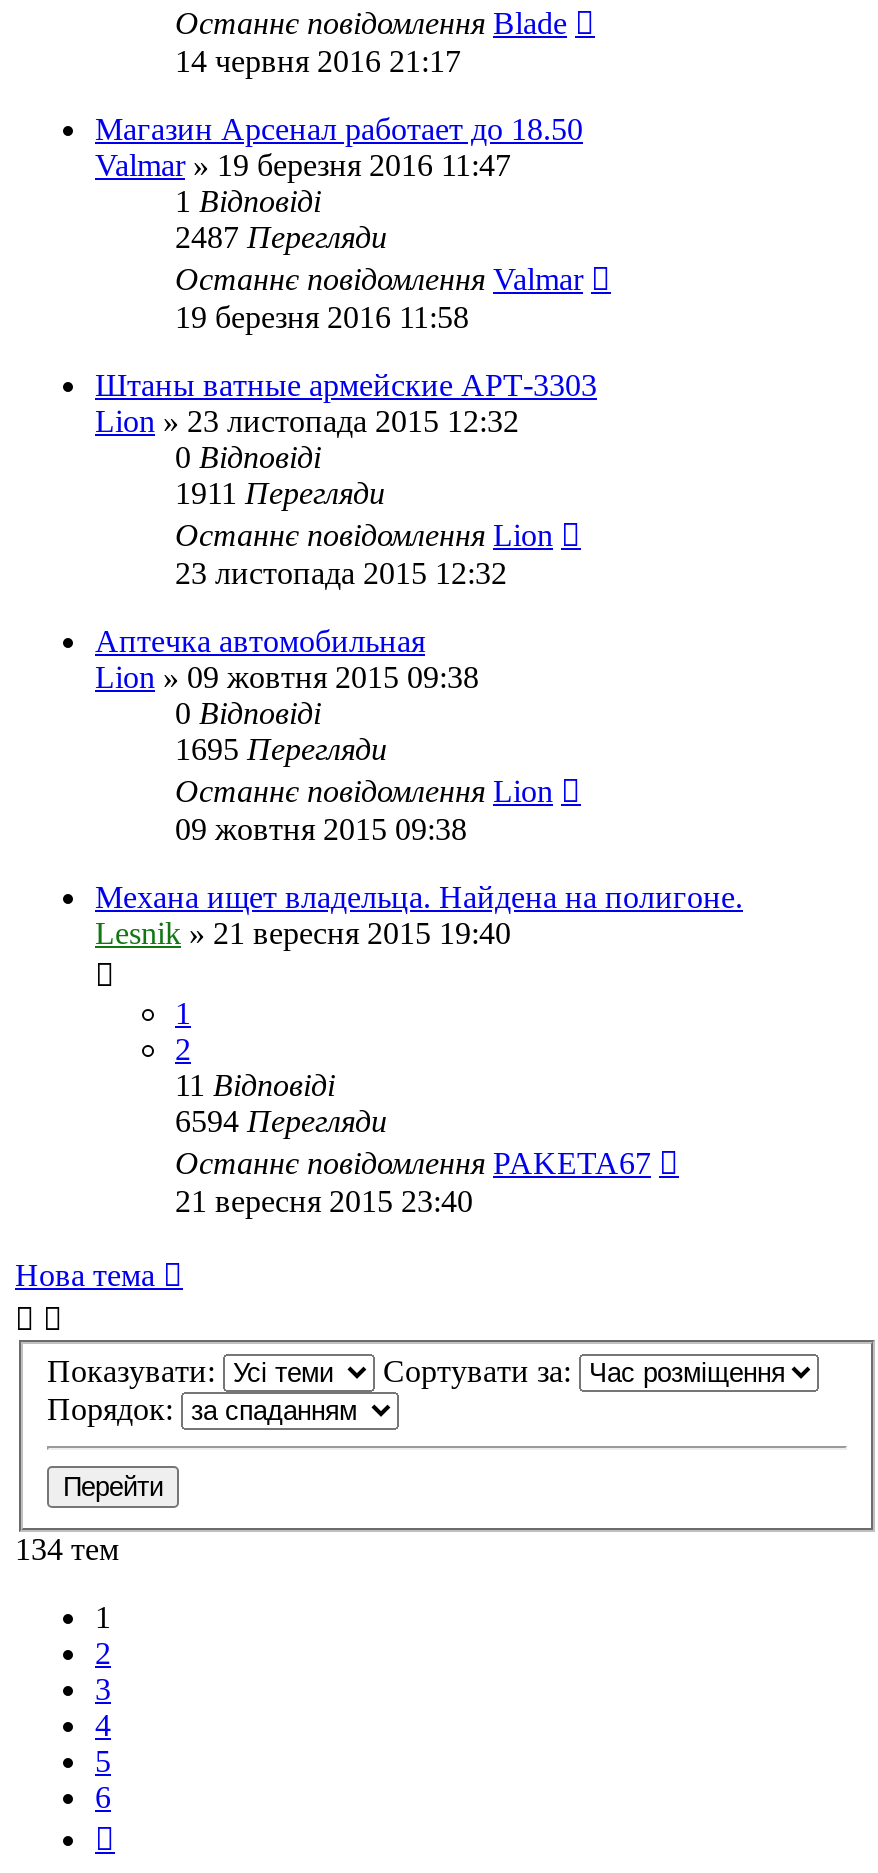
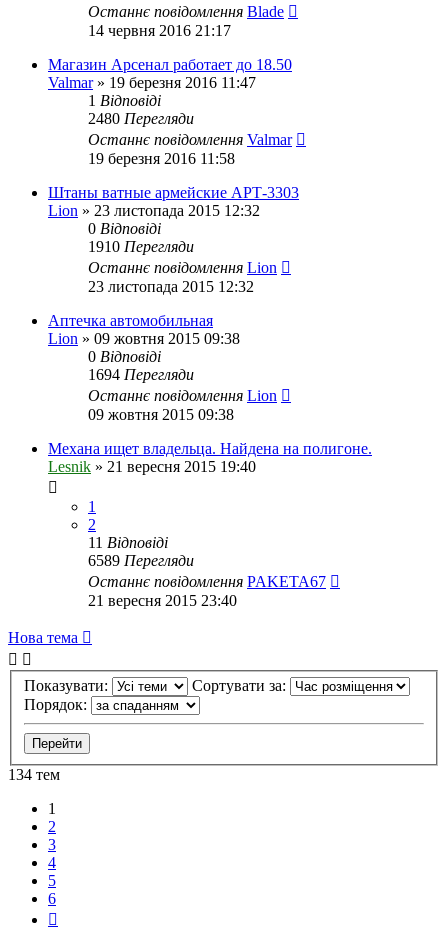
- 2487 Перегляди
+ 2480 Перегляди

- 1911 Перегляди
+ 1910 Перегляди

- 1695 Перегляди
+ 1694 Перегляди

- 6594 Перегляди
+ 6589 Перегляди
